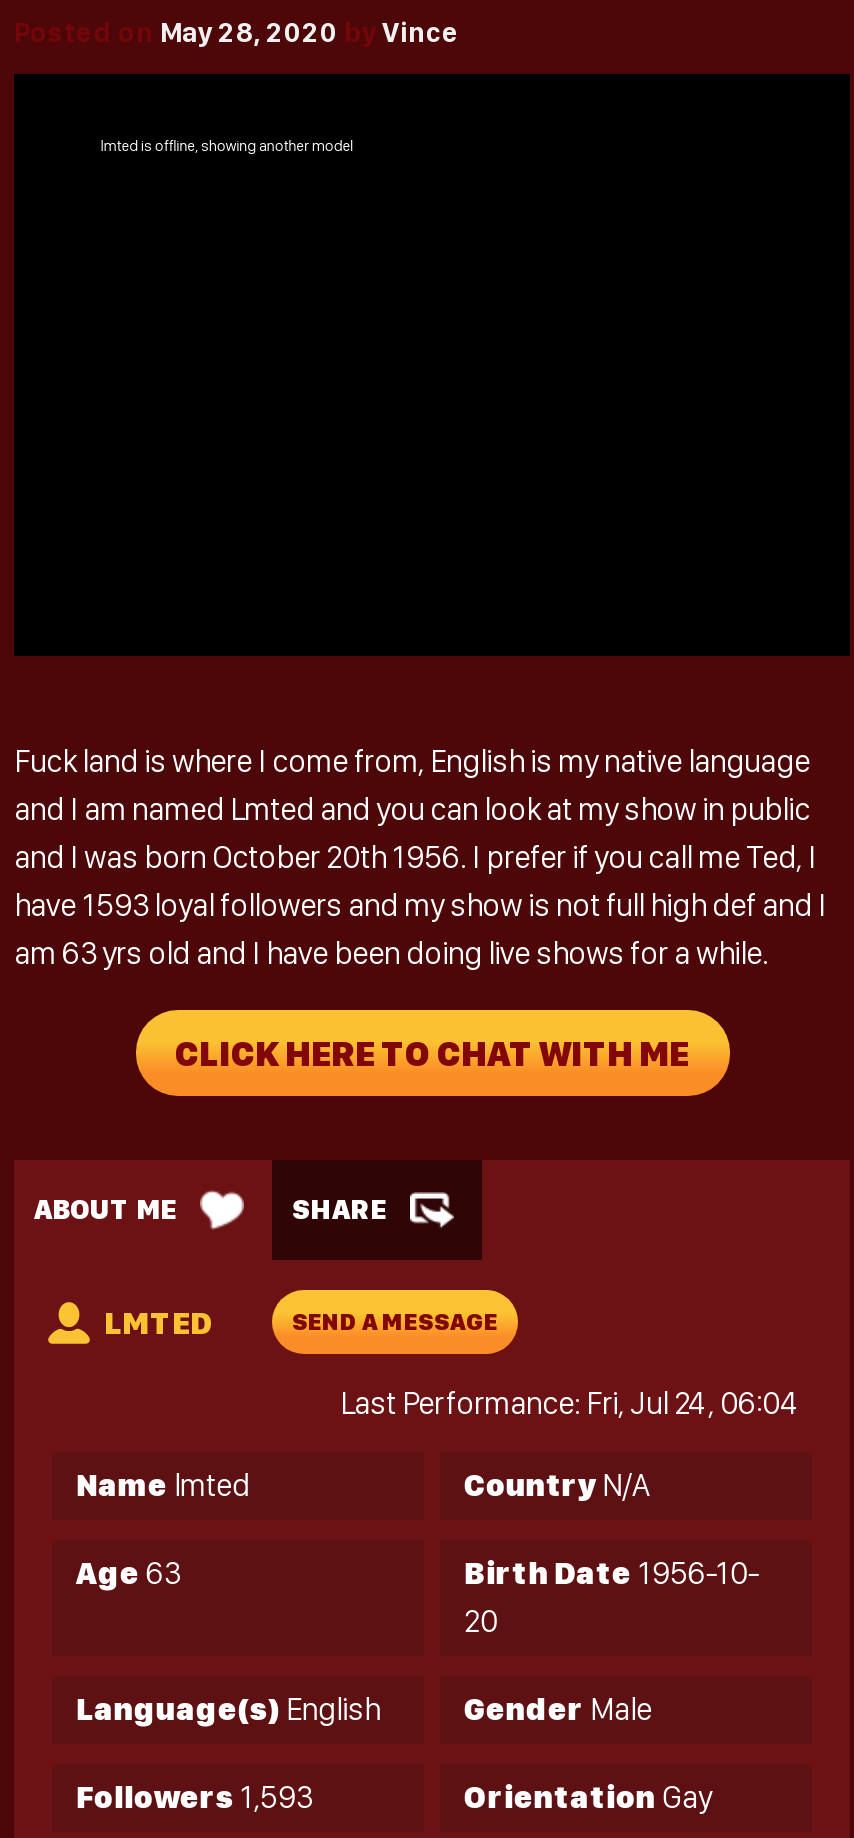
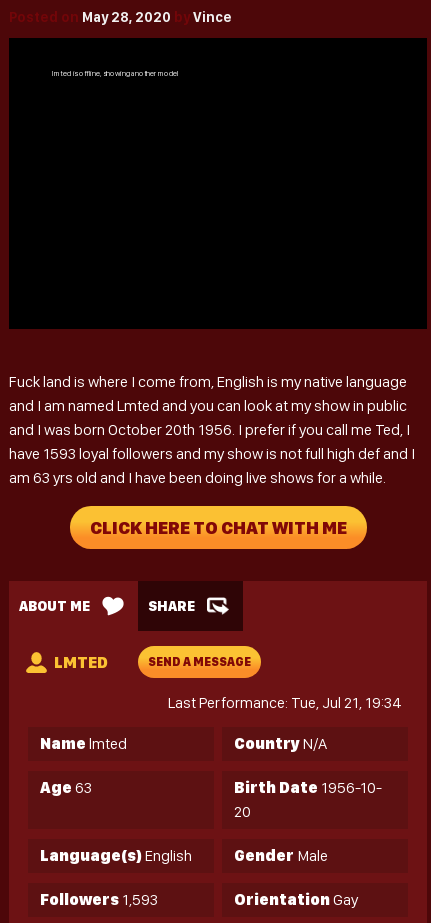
- Last Performance: Fri, Jul 24, 06:04
+ Last Performance: Tue, Jul 21, 19:34
